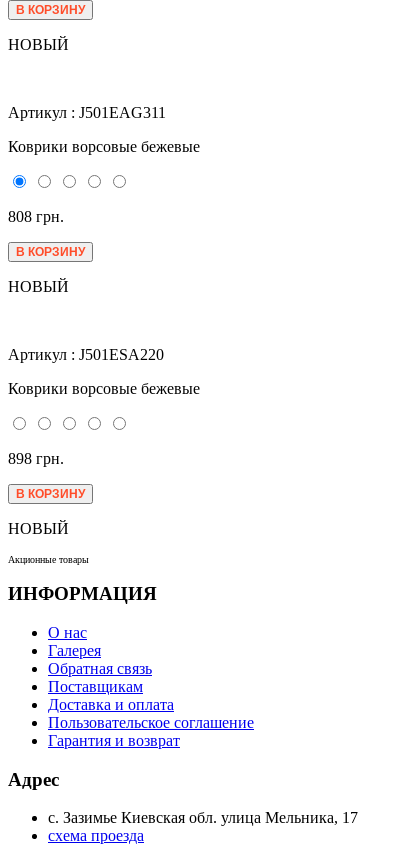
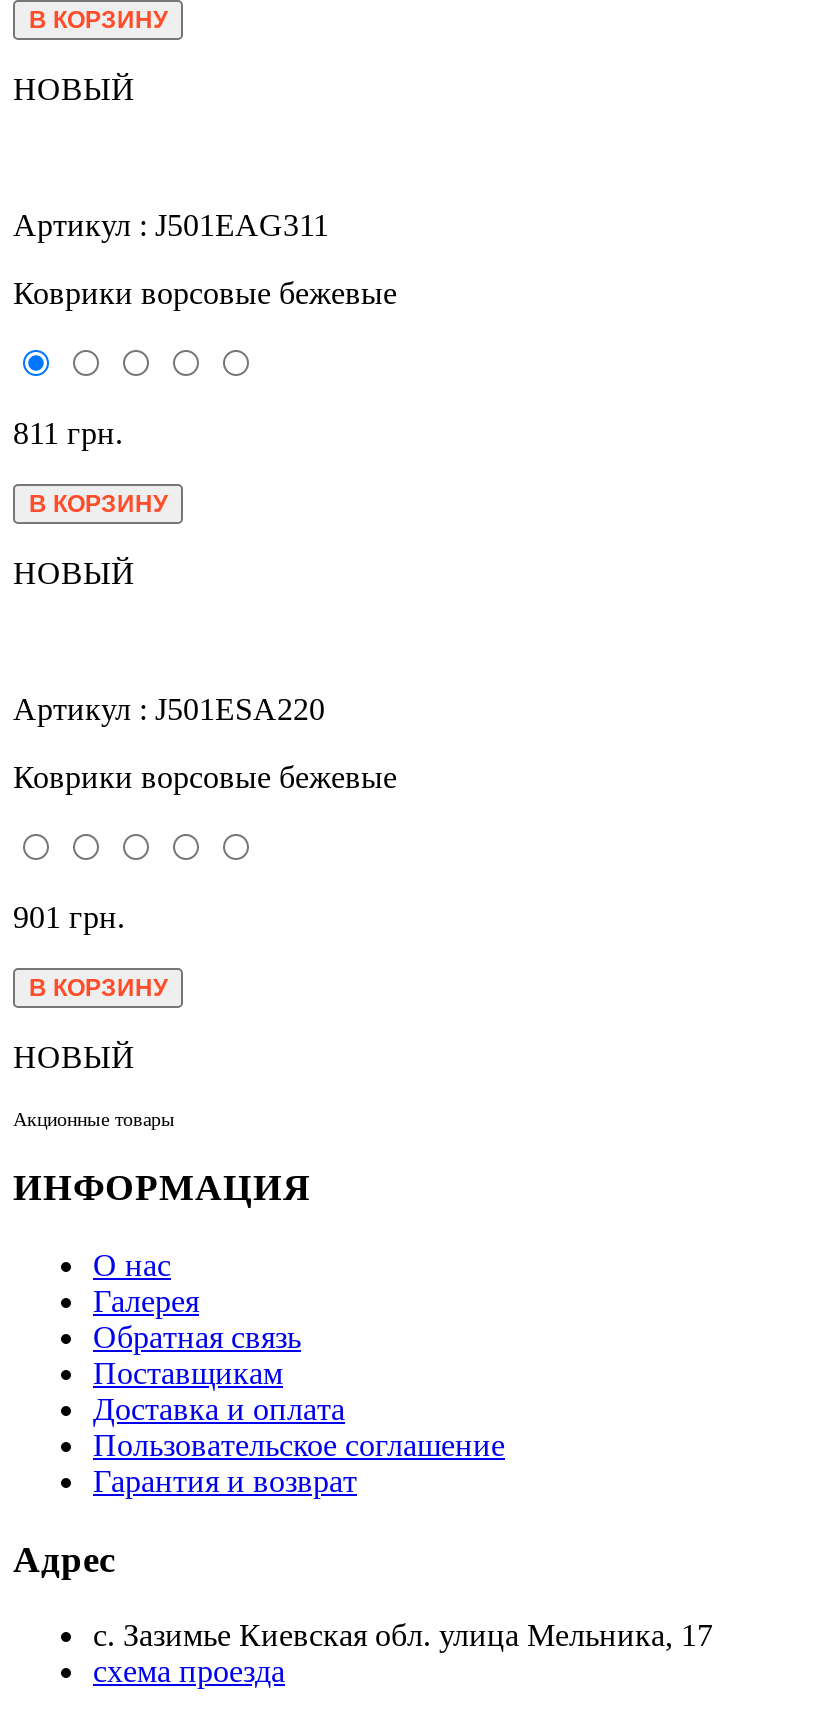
- 808 грн.
+ 811 грн.

- 898 грн.
+ 901 грн.
